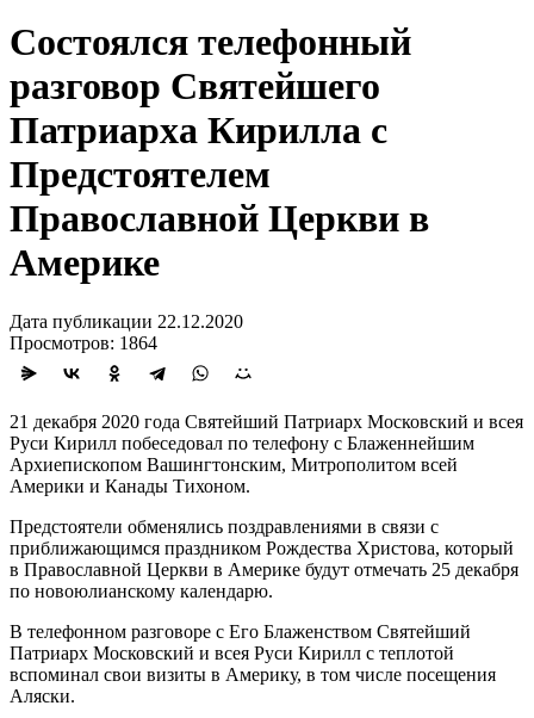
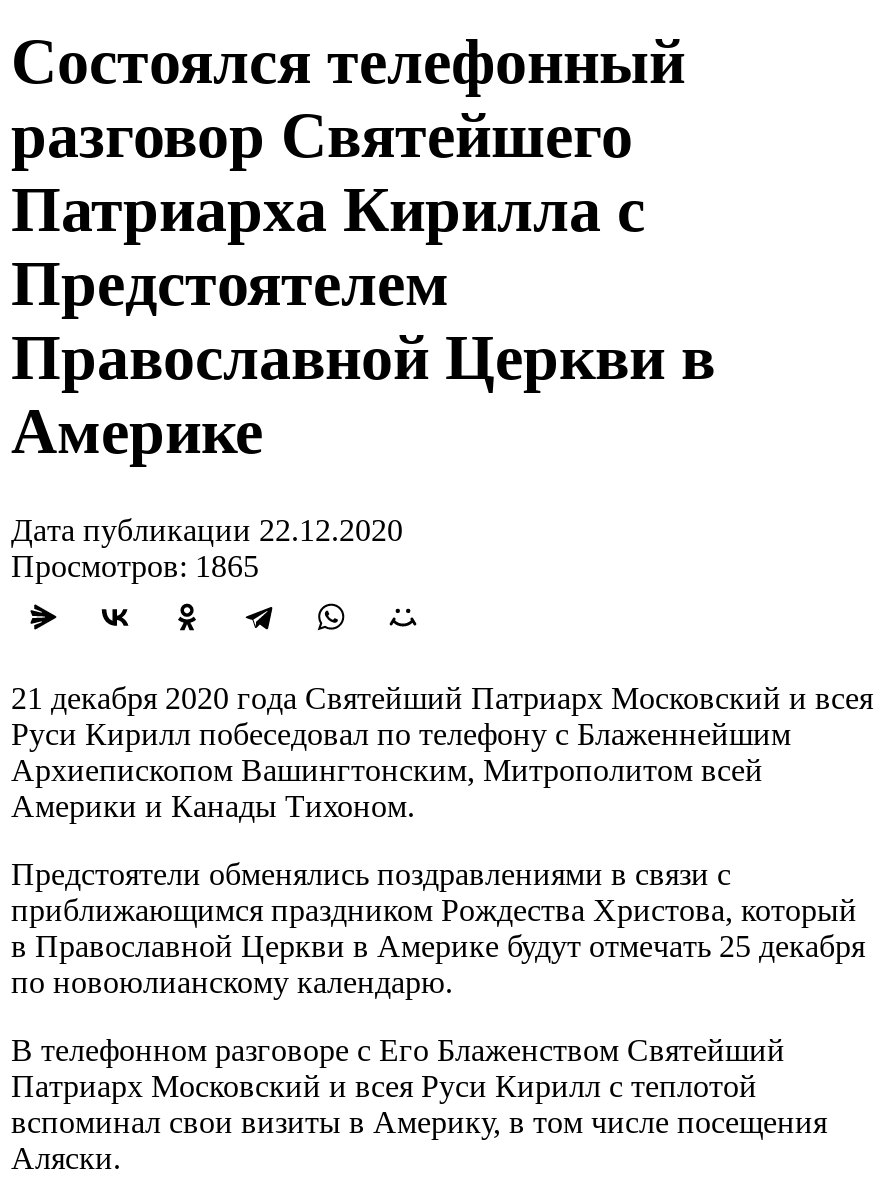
- Просмотров: 1864
+ Просмотров: 1865
